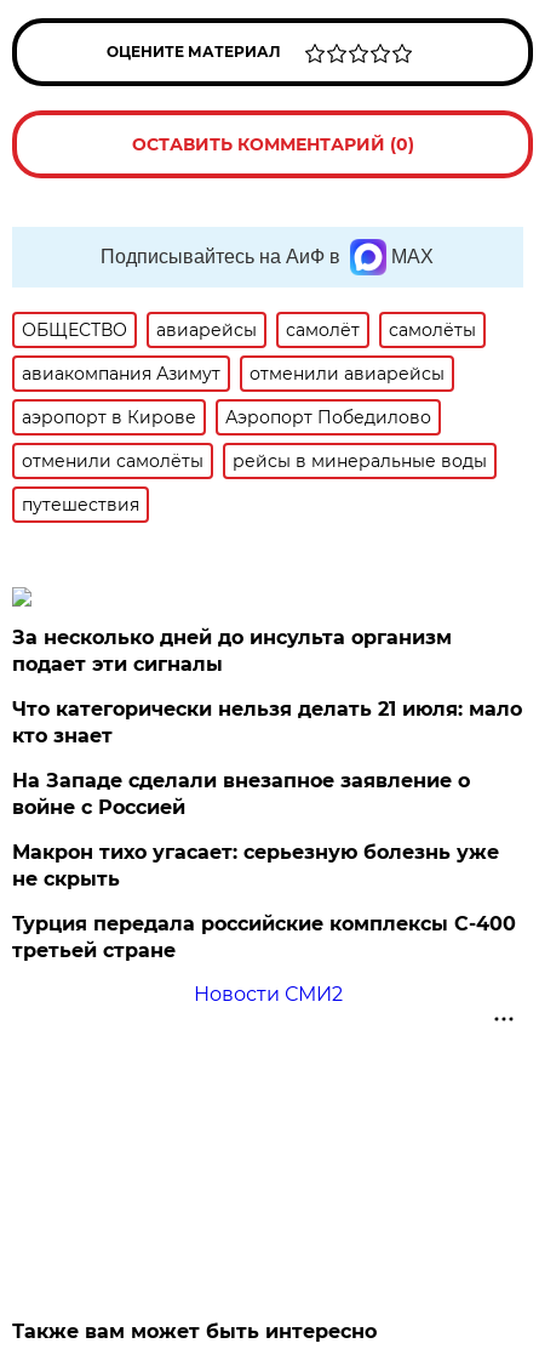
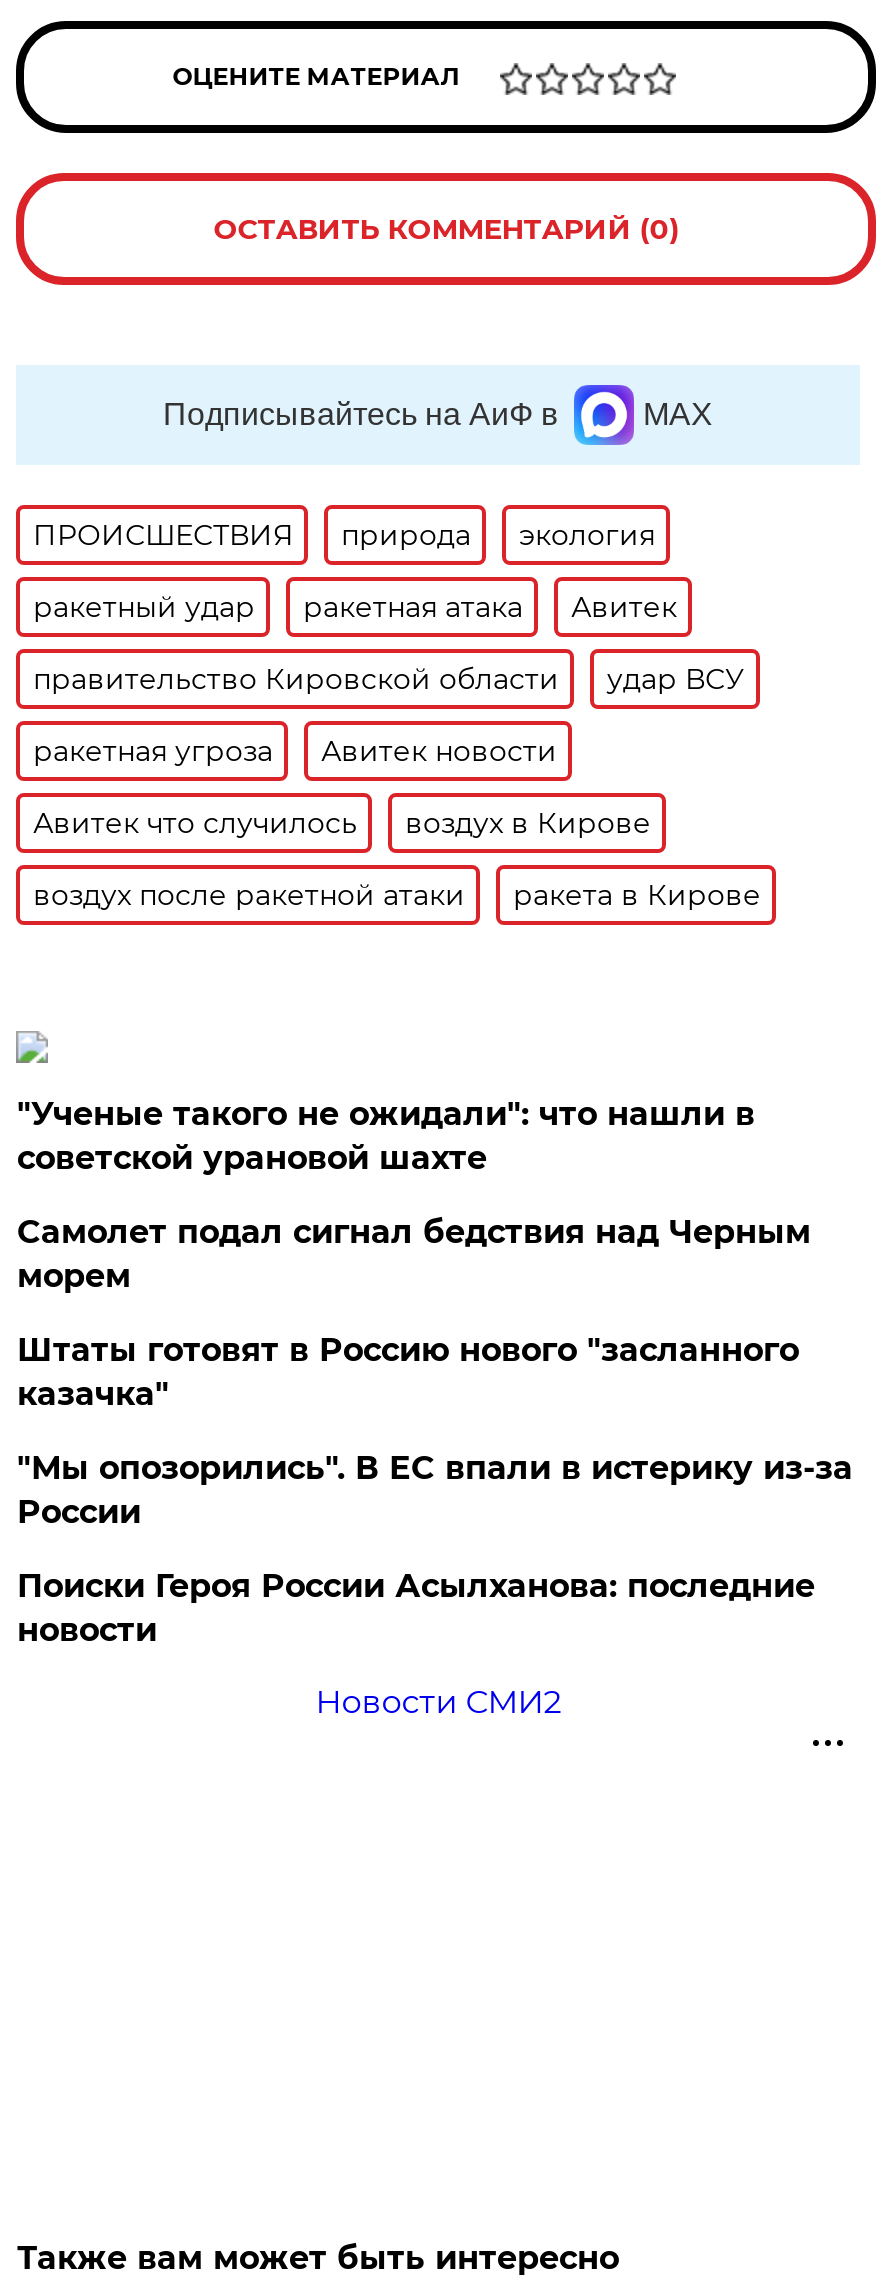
- ОБЩЕСТВО
- авиарейсы
- самолёт
- самолёты
- авиакомпания Азимут
- отменили авиарейсы
- аэропорт в Кирове
- Аэропорт Победилово
- отменили самолёты
- рейсы в минеральные воды
- путешествия
+ ПРОИСШЕСТВИЯ
+ природа
+ экология
+ ракетный удар
+ ракетная атака
+ Авитек
+ правительство Кировской области
+ удар ВСУ
+ ракетная угроза
+ Авитек новости
+ Авитек что случилось
+ воздух в Кирове
+ воздух после ракетной атаки
+ ракета в Кирове

- За несколько дней до инсульта организм
- подает эти сигналы
- Что категорически нельзя делать 21 июля: мало
- кто знает
- На Западе сделали внезапное заявление о
- войне с Россией
- Макрон тихо угасает: серьезную болезнь уже
- не скрыть
- Турция передала российские комплексы С-400
- третьей стране
+ "Ученые такого не ожидали": что нашли в
+ советской урановой шахте
+ Самолет подал сигнал бедствия над Черным
+ морем
+ Штаты готовят в Россию нового "засланного
+ казачка"
+ "Мы опозорились". В ЕС впали в истерику из-за
+ России
+ Поиски Героя России Асылханова: последние
+ новости
